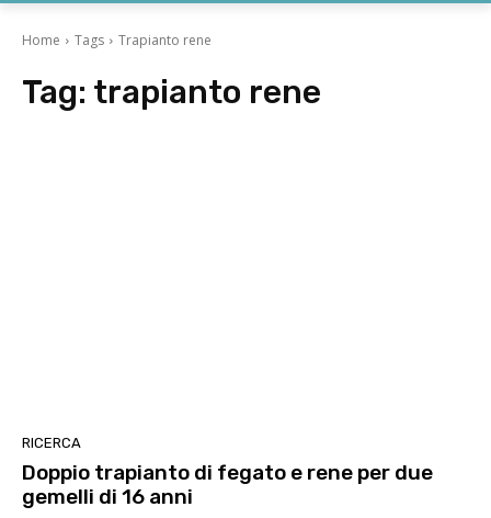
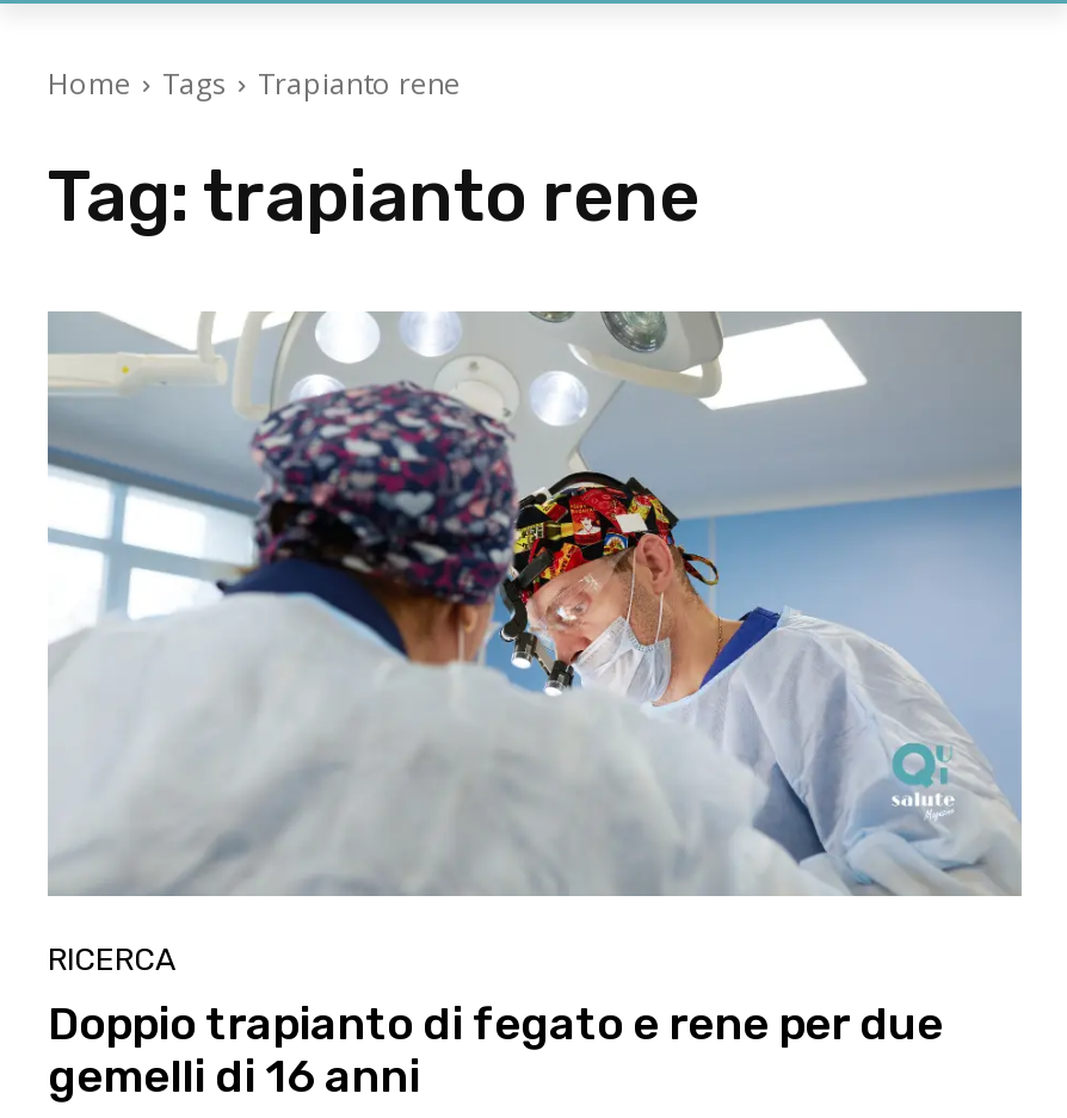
+ [image]
